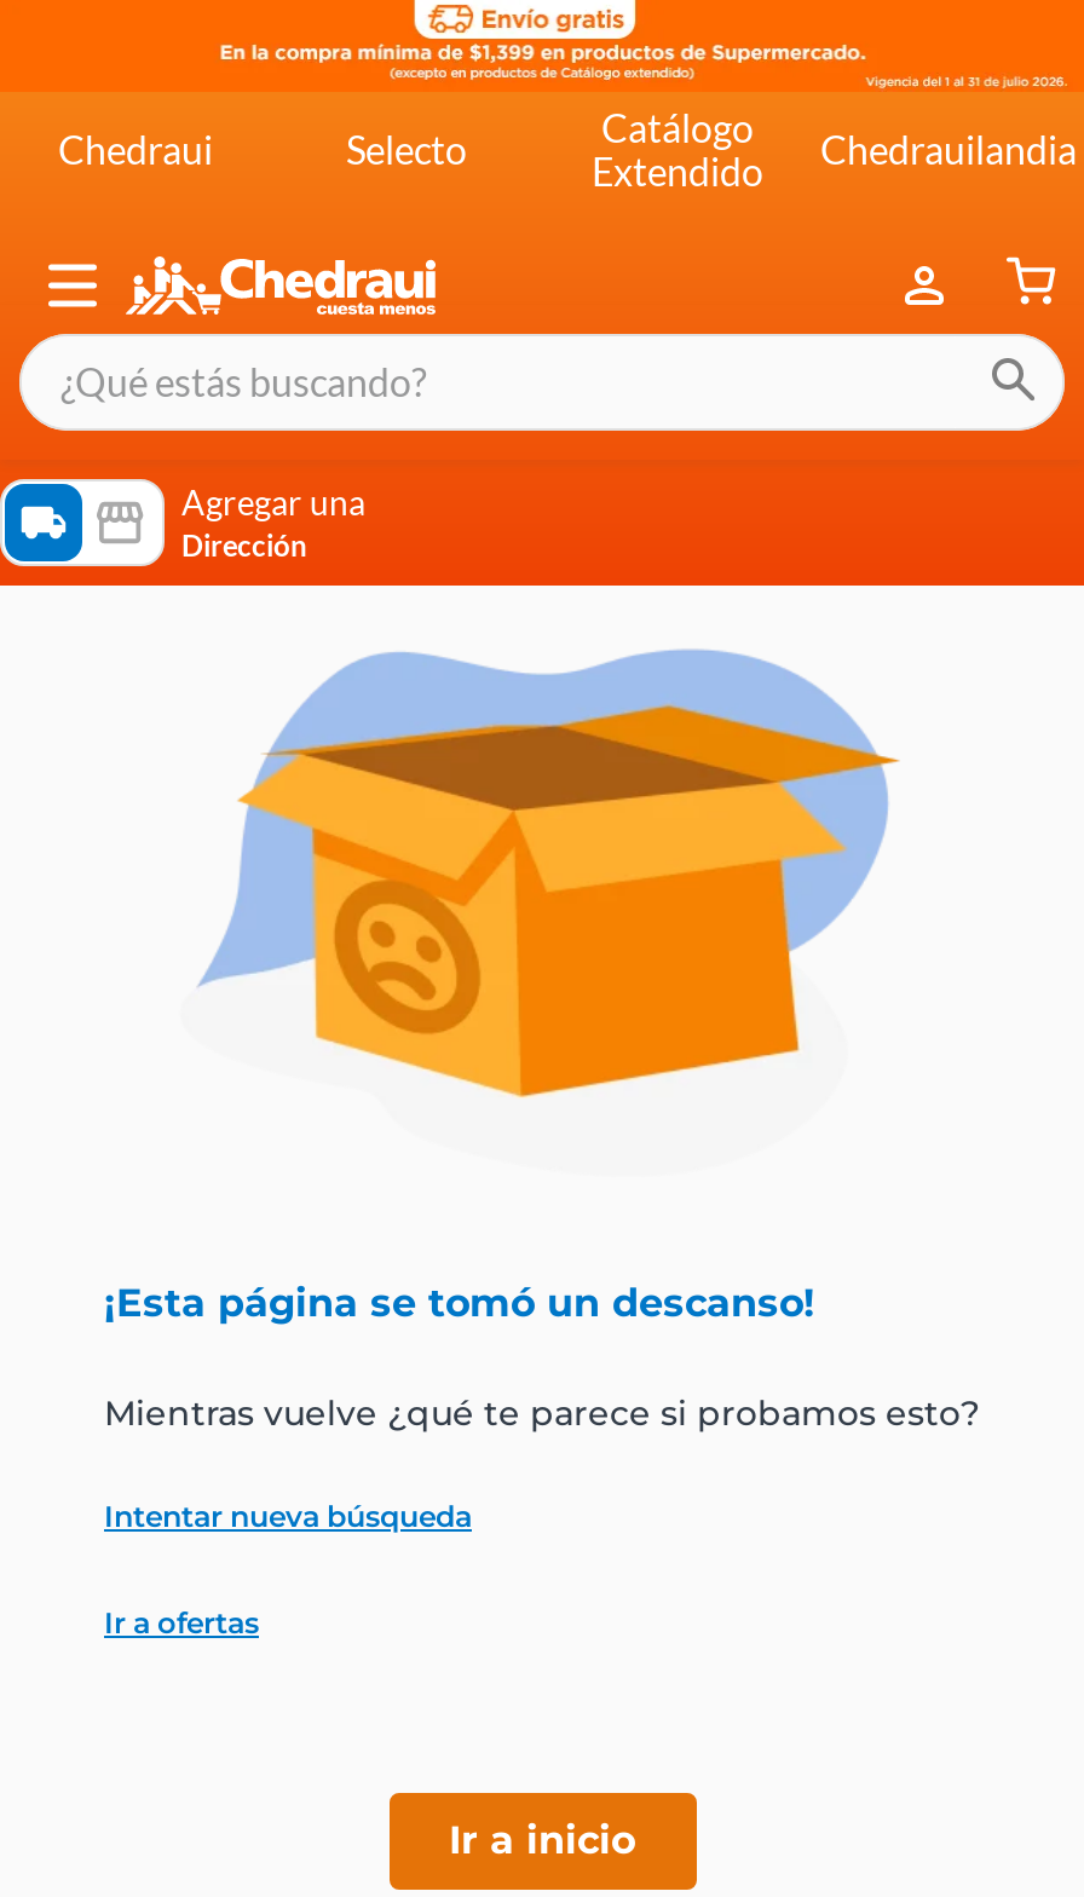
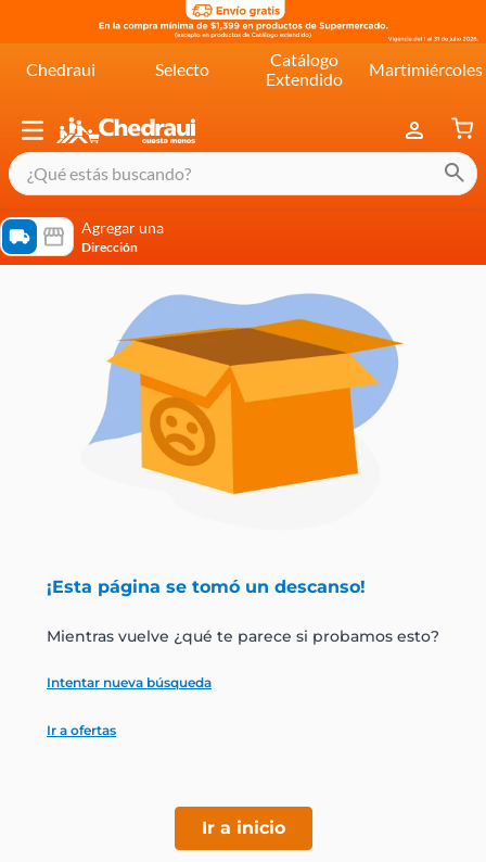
- Chedrauilandia
+ Martimiércoles
